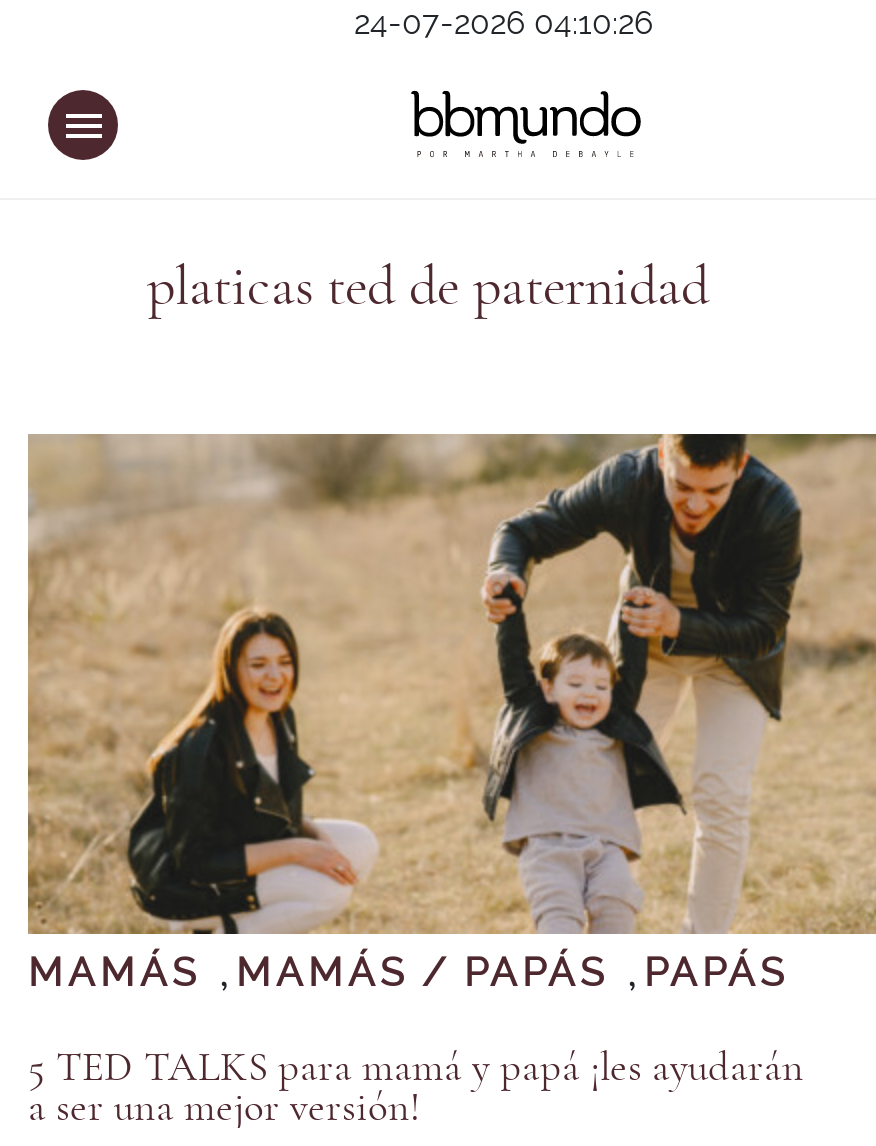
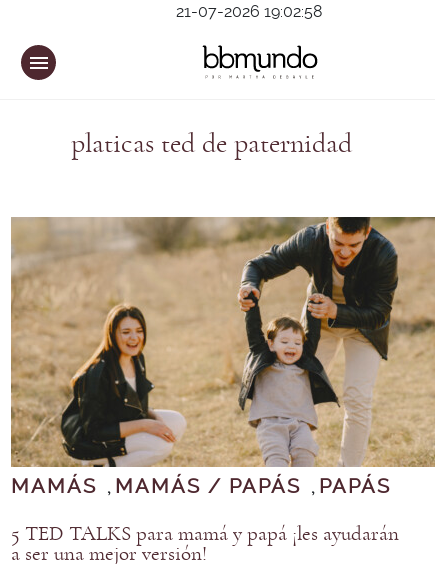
- 24-07-2026 04:10:26
+ 21-07-2026 19:02:58
